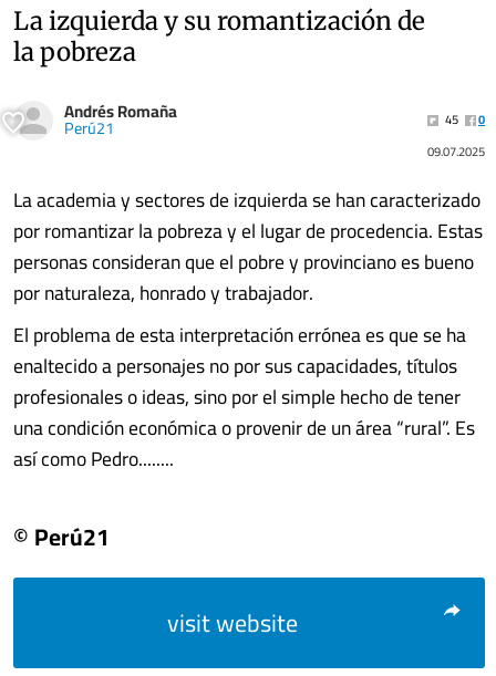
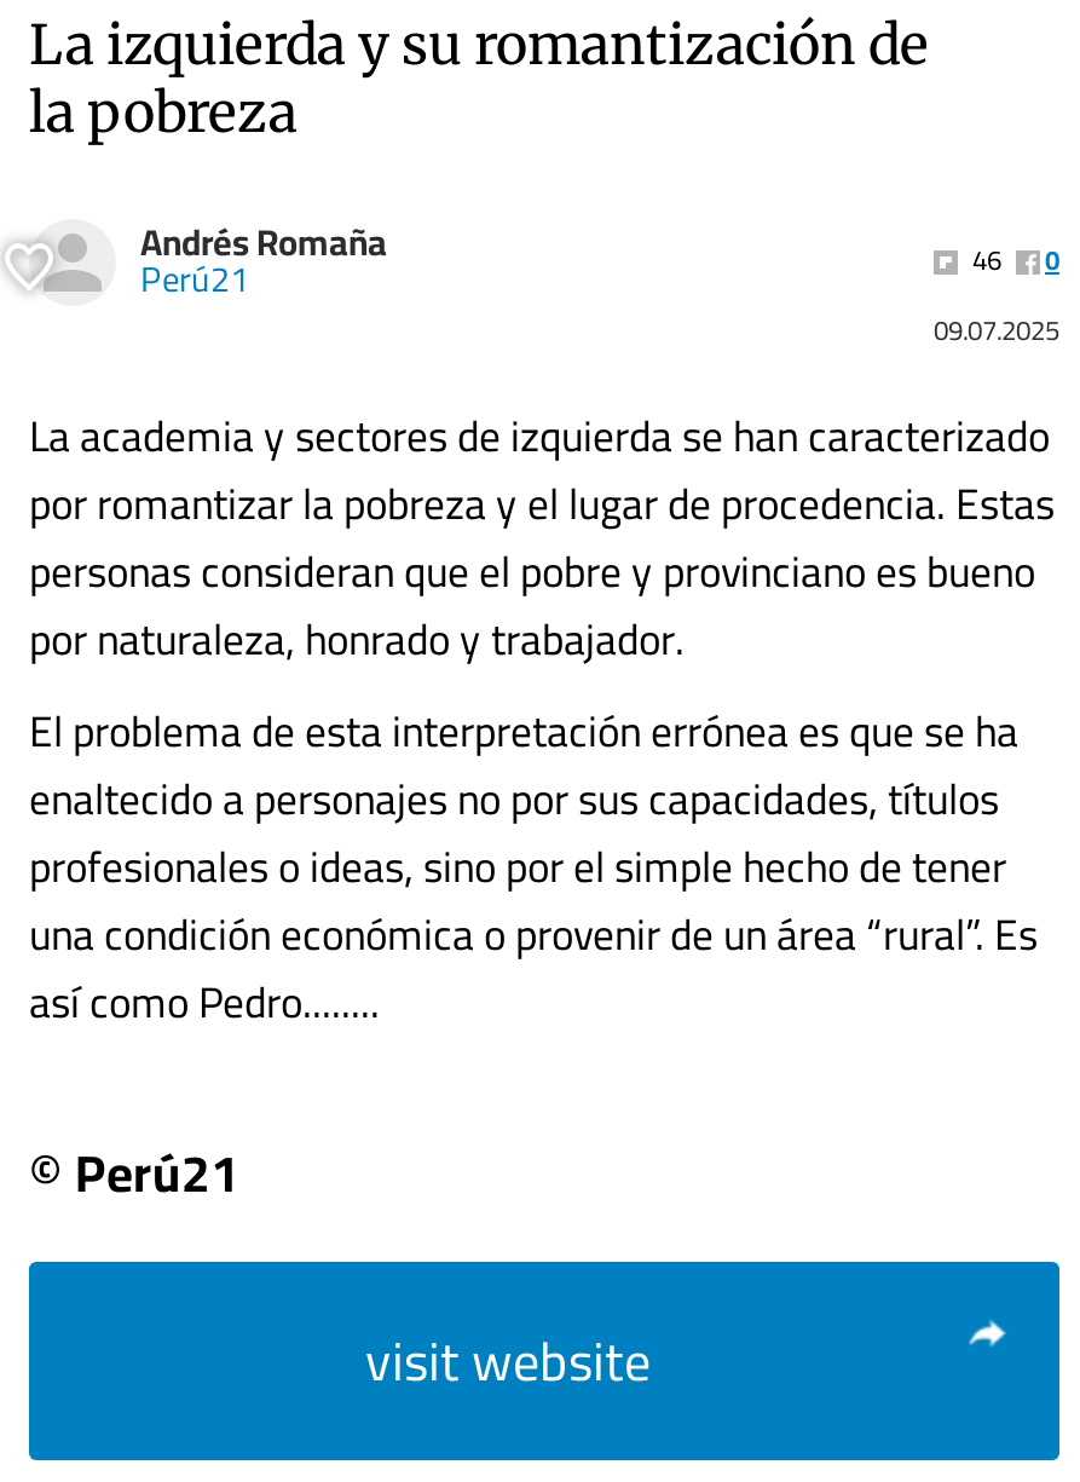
- 45 0
+ 46 0
